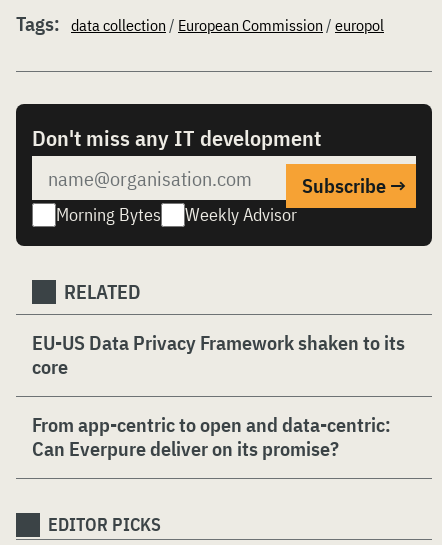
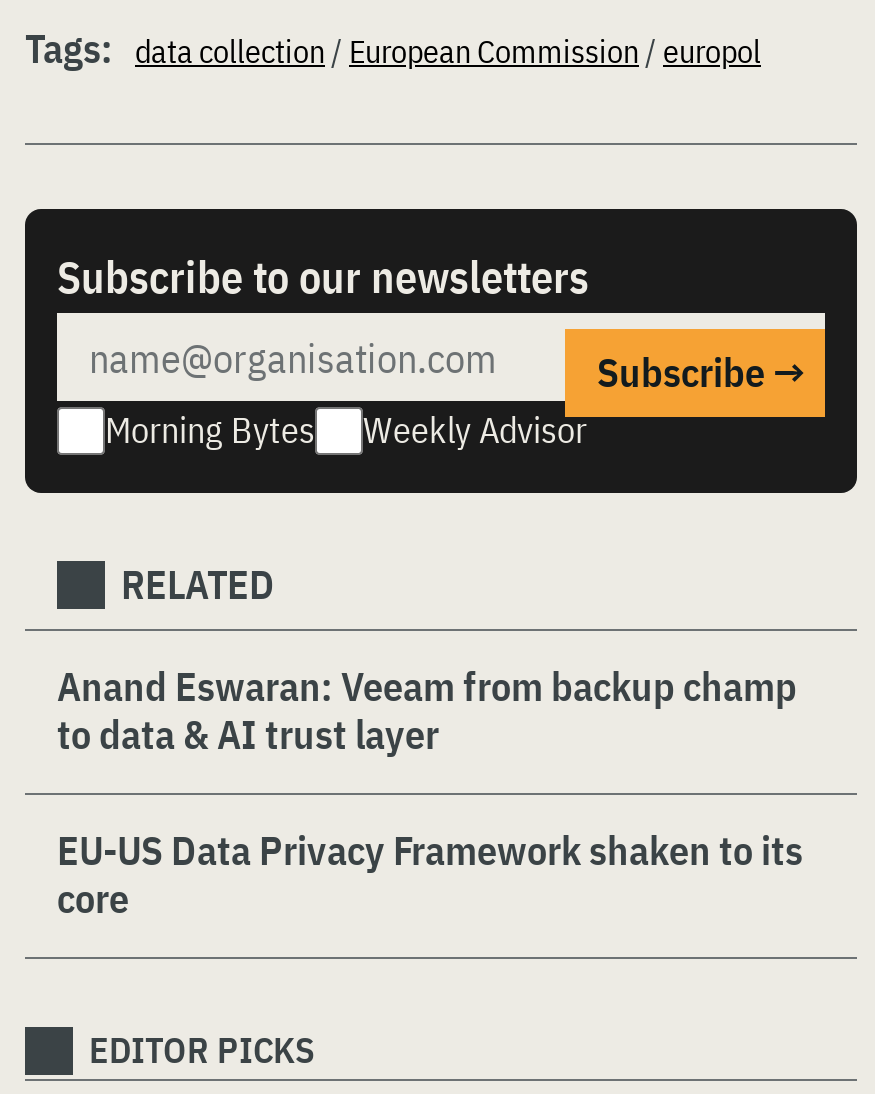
- Don't miss any IT development
+ Subscribe to our newsletters

+ Anand Eswaran: Veeam from backup champ
+ to data & AI trust layer

moved down: EU-US Data Privacy Framework shaken to its | core

- From app-centric to open and data-centric:
- Can Everpure deliver on its promise?
